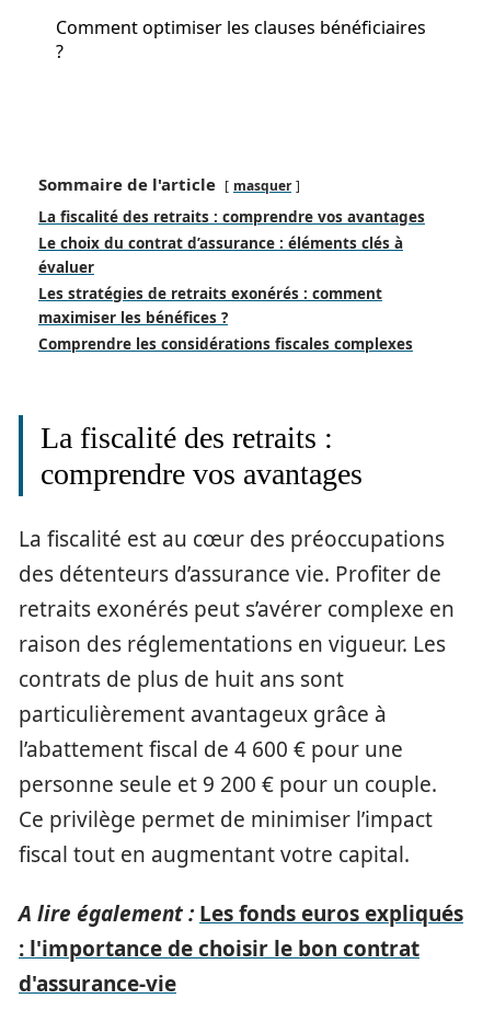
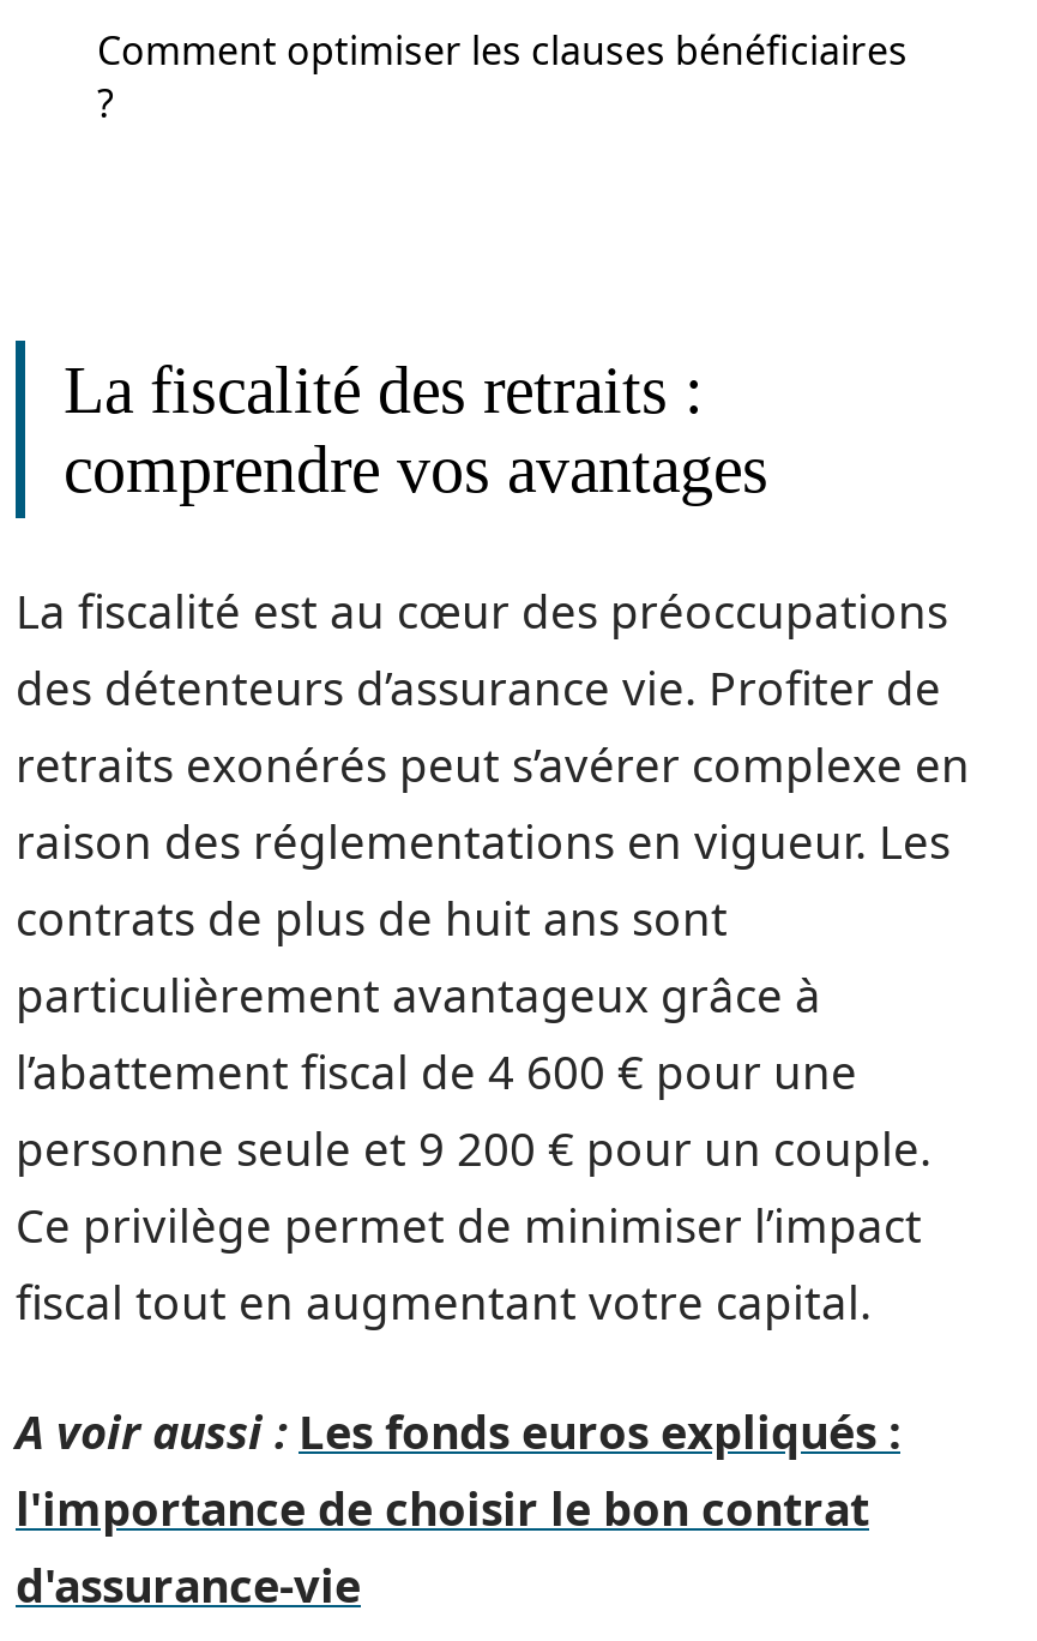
- Sommaire de l'article
- masquer
- La fiscalité des retraits : comprendre vos avantages
- Le choix du contrat d’assurance : éléments clés à
- évaluer
- Les stratégies de retraits exonérés : comment
- maximiser les bénéfices ?
- Comprendre les considérations fiscales complexes

- A lire également : Les fonds euros expliqués
- : l'importance de choisir le bon contrat
+ A voir aussi : Les fonds euros expliqués :
+ l'importance de choisir le bon contrat
